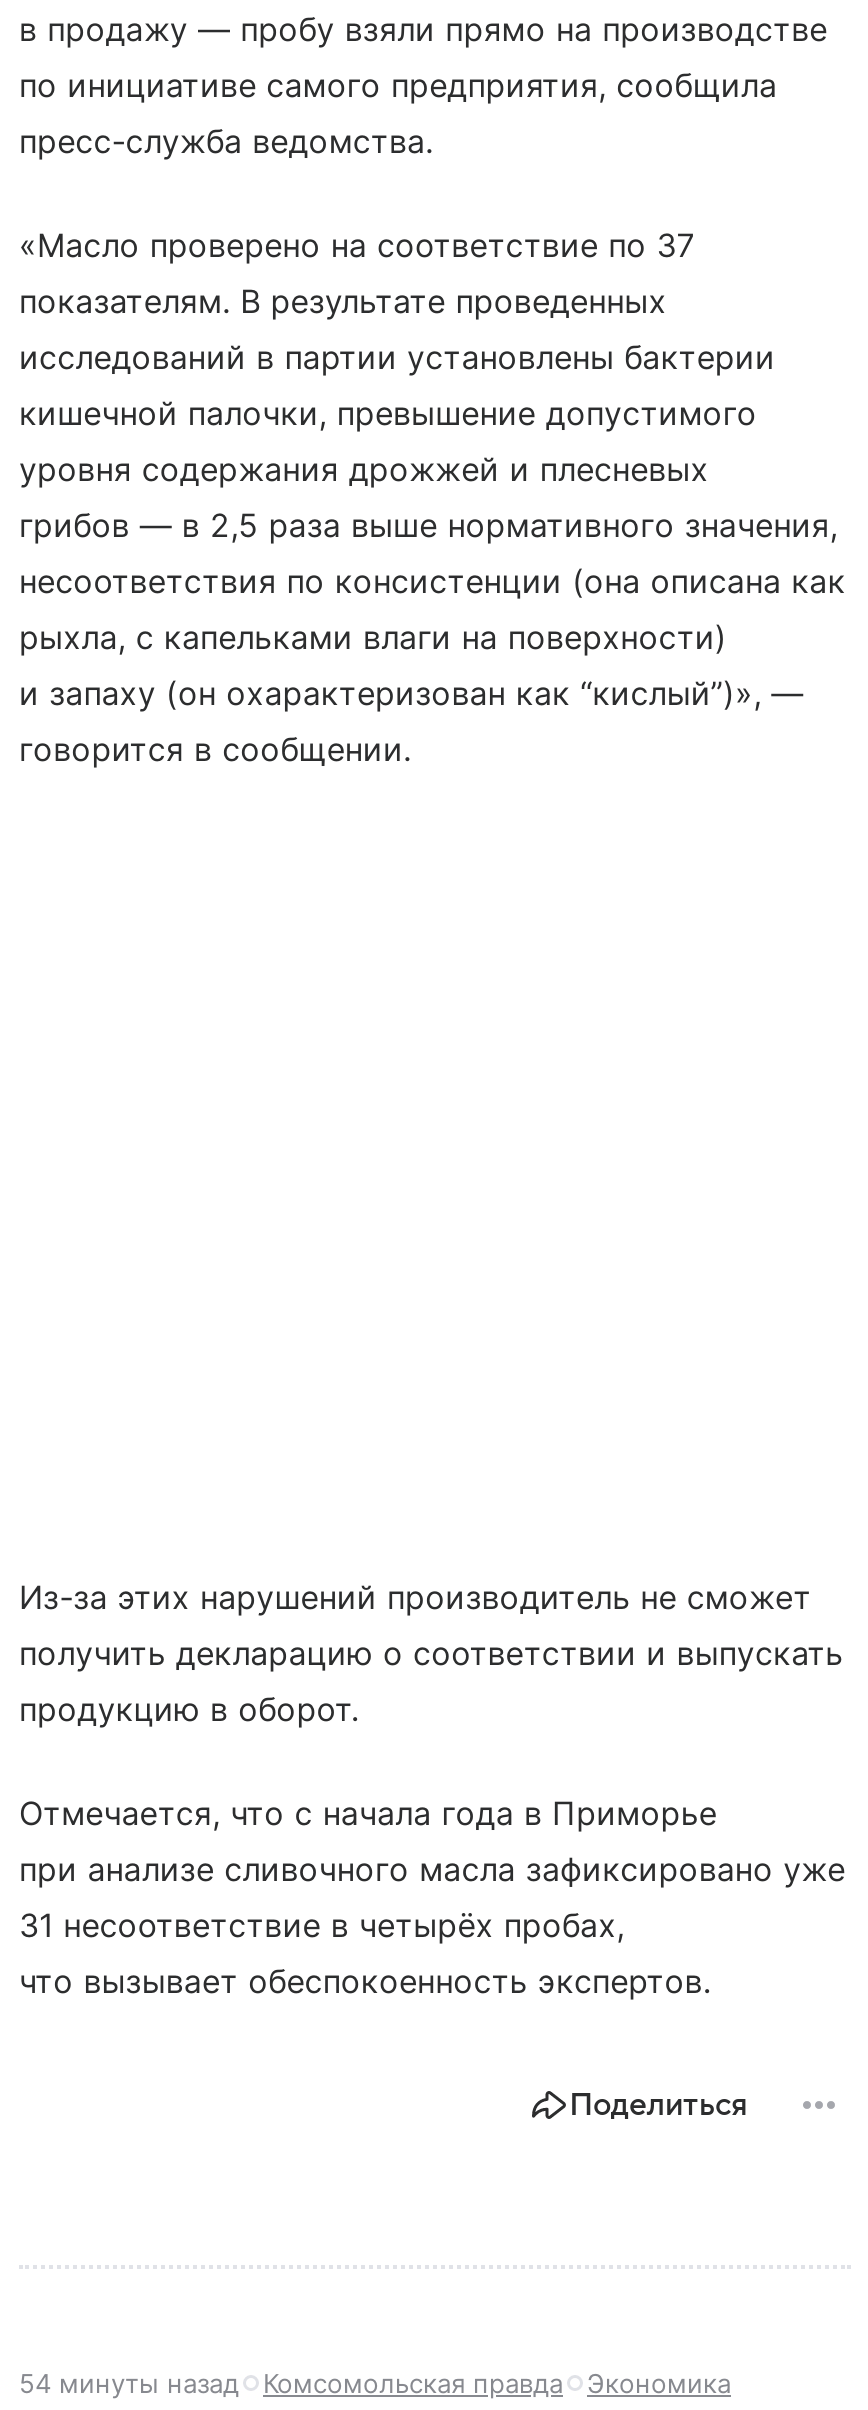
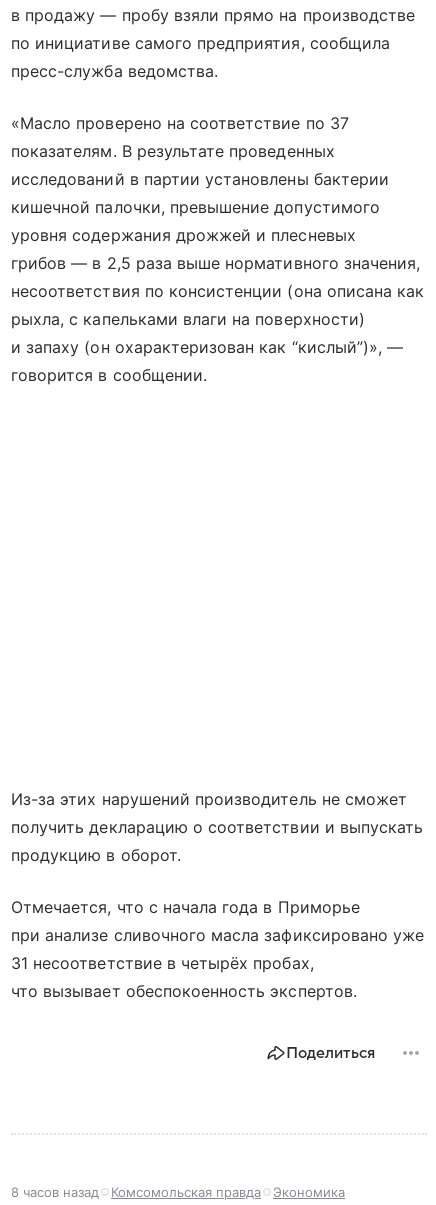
- 54 минуты назад Комсомольская правда Экономика
+ 8 часов назад Комсомольская правда Экономика
